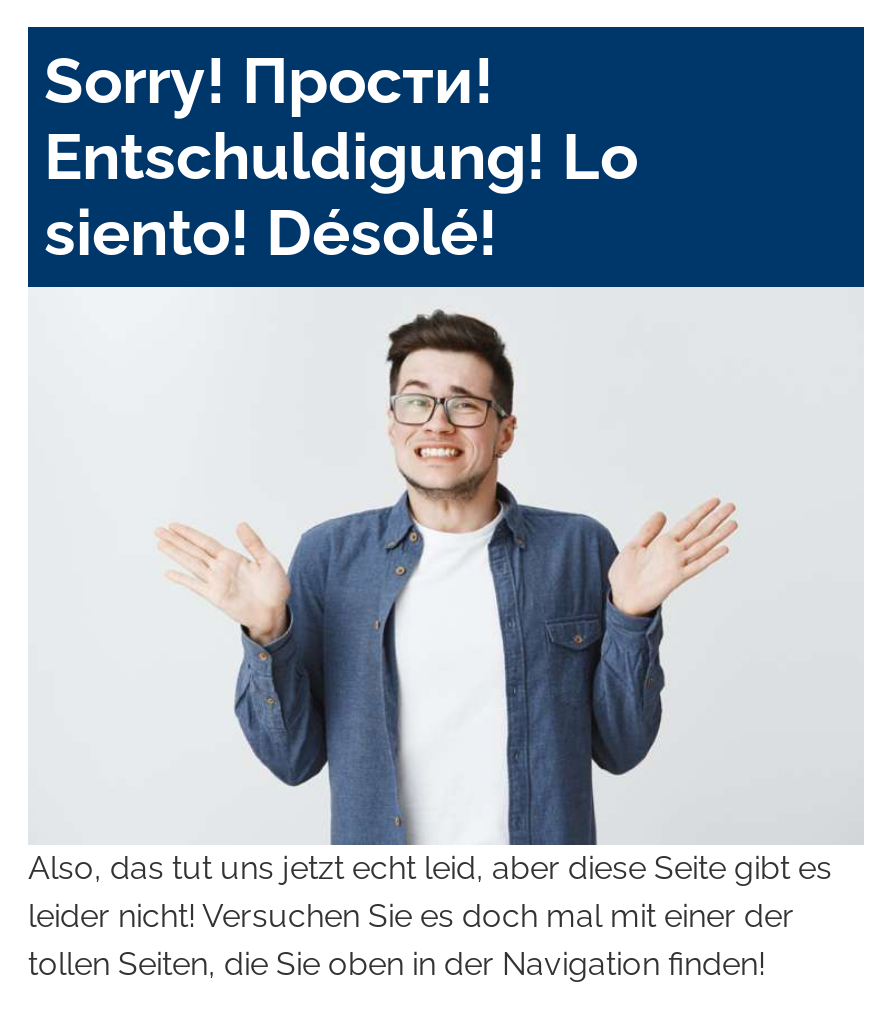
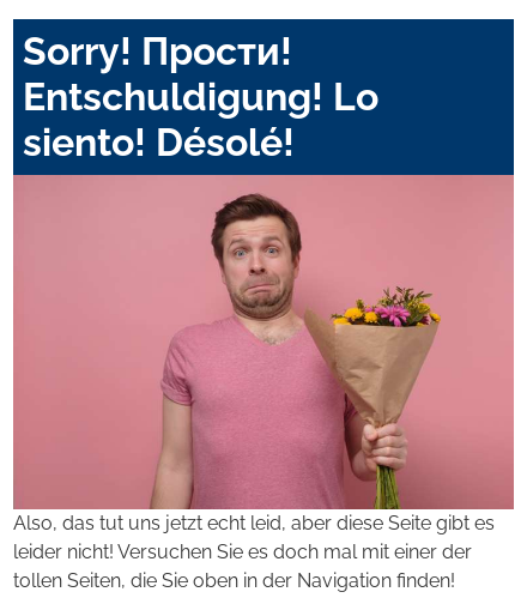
- [image]
+ [image]
